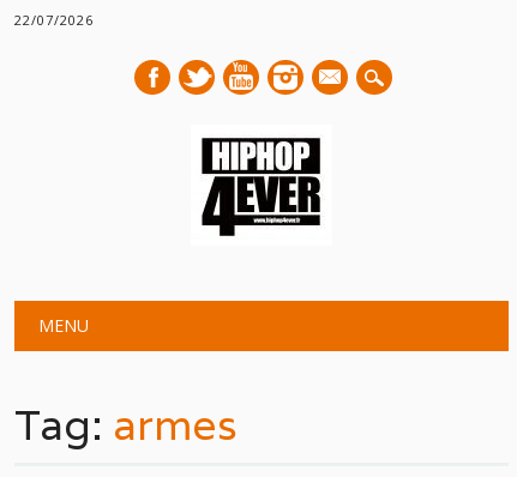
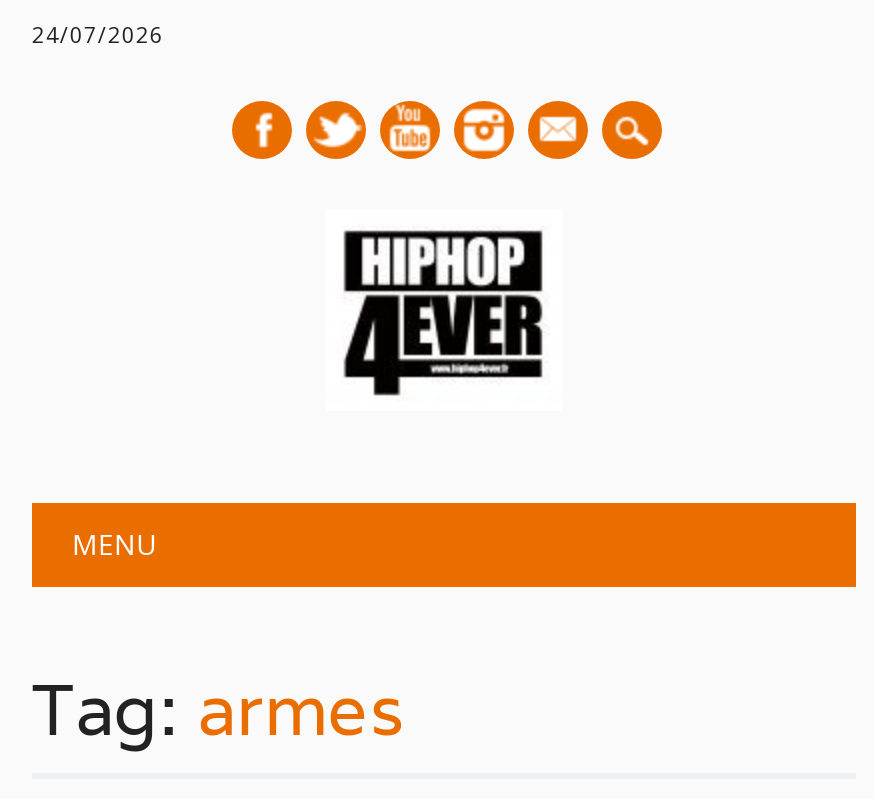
- 22/07/2026
+ 24/07/2026
